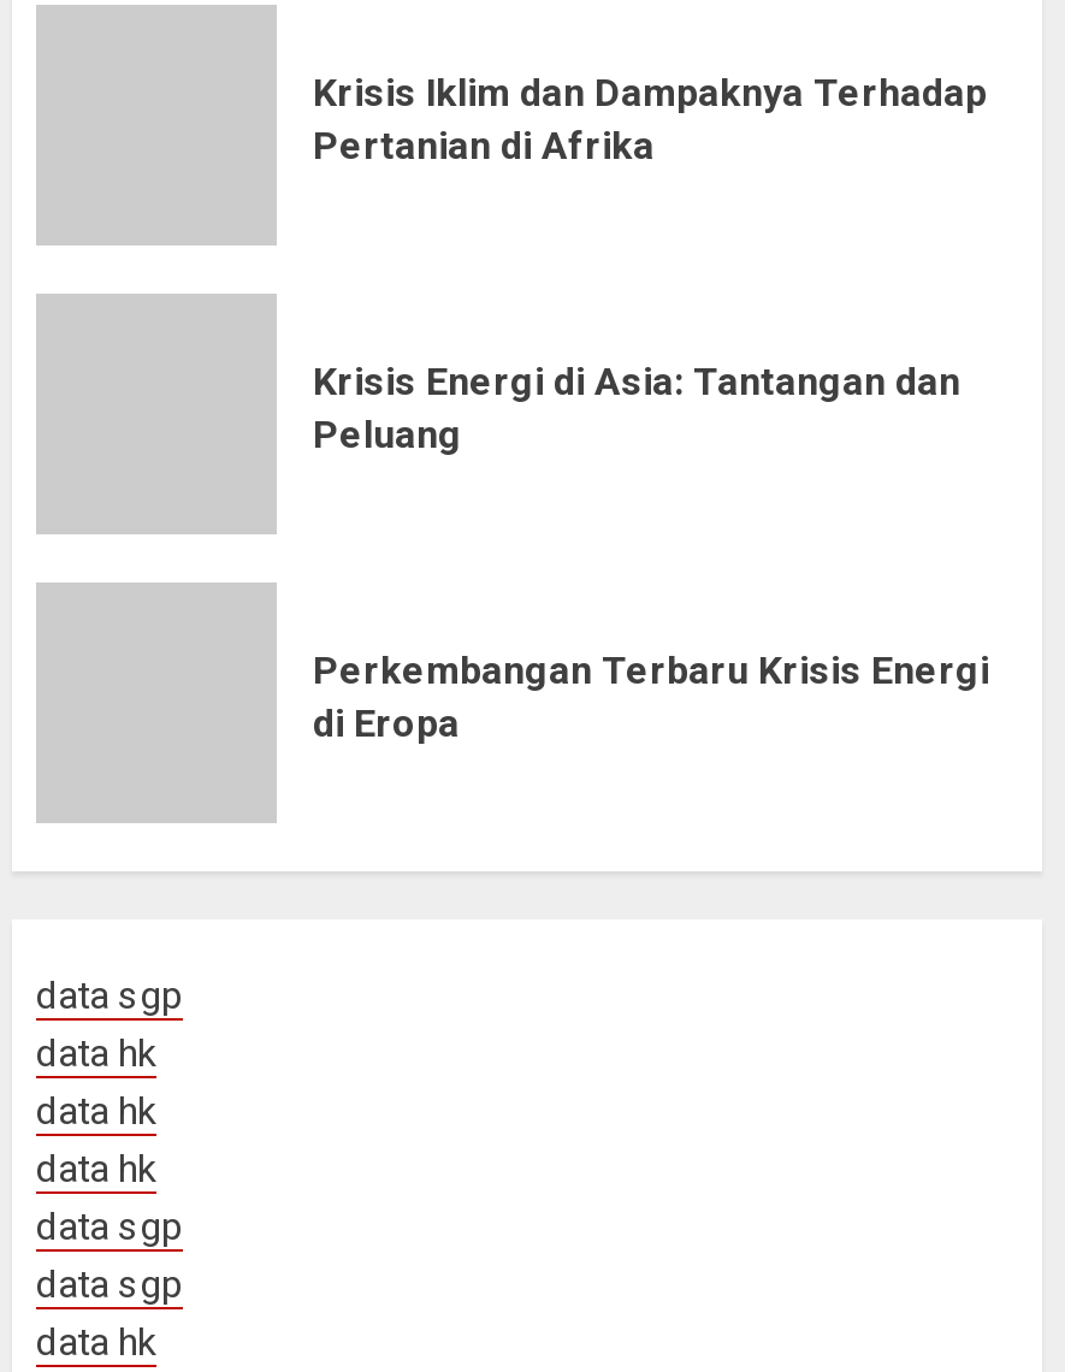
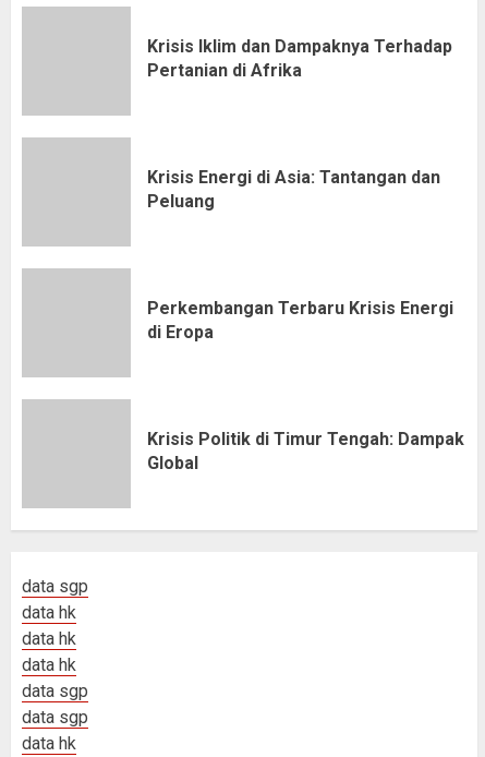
+ Krisis Politik di Timur Tengah: Dampak
+ Global
